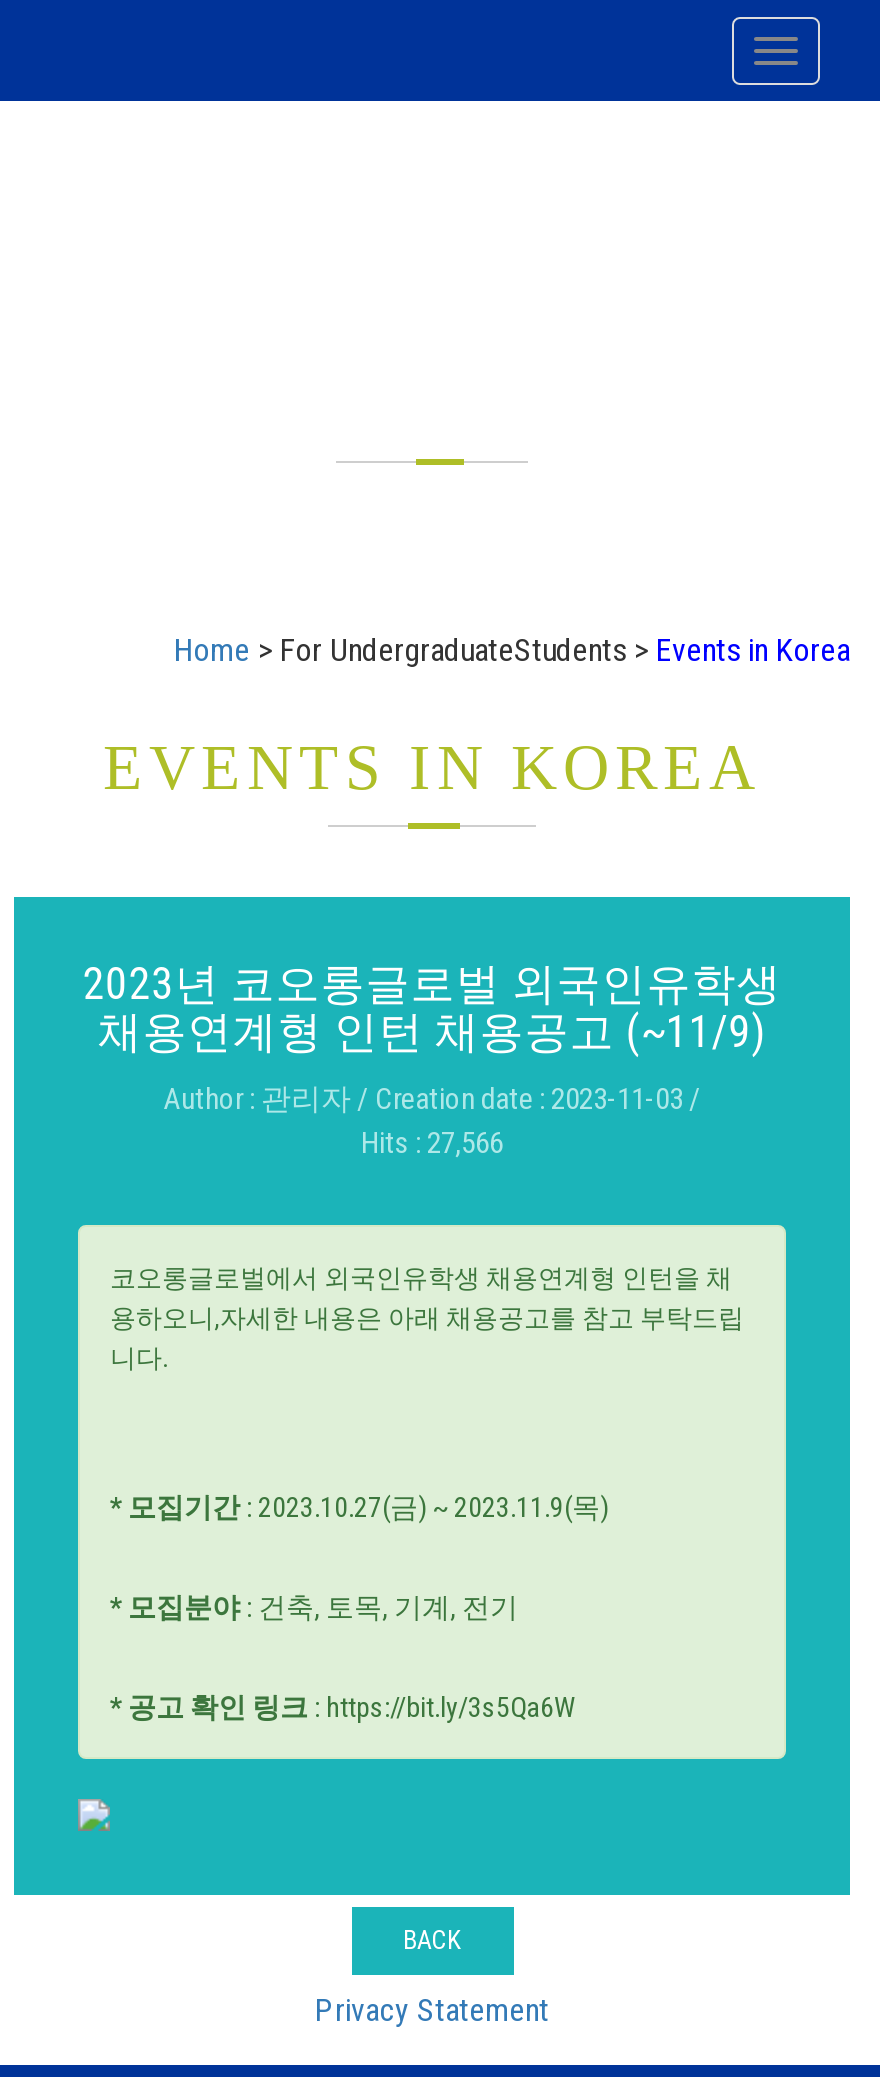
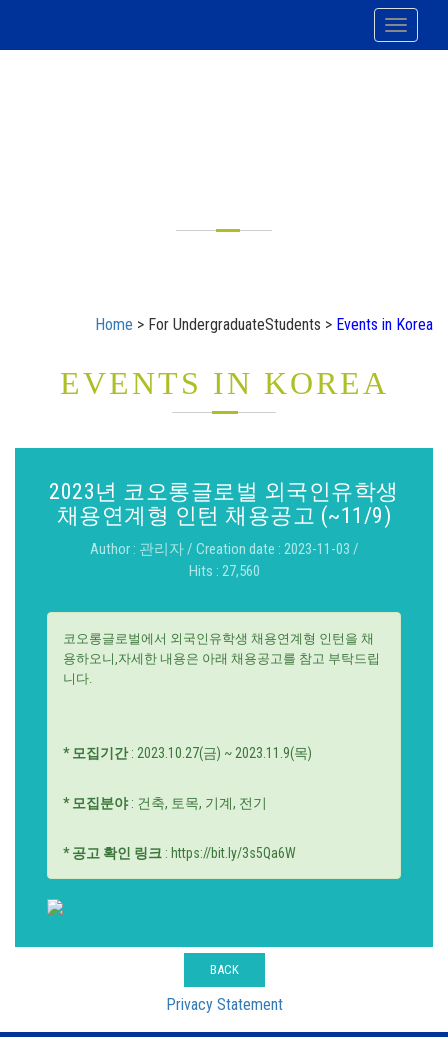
- Hits : 27,566
+ Hits : 27,560
